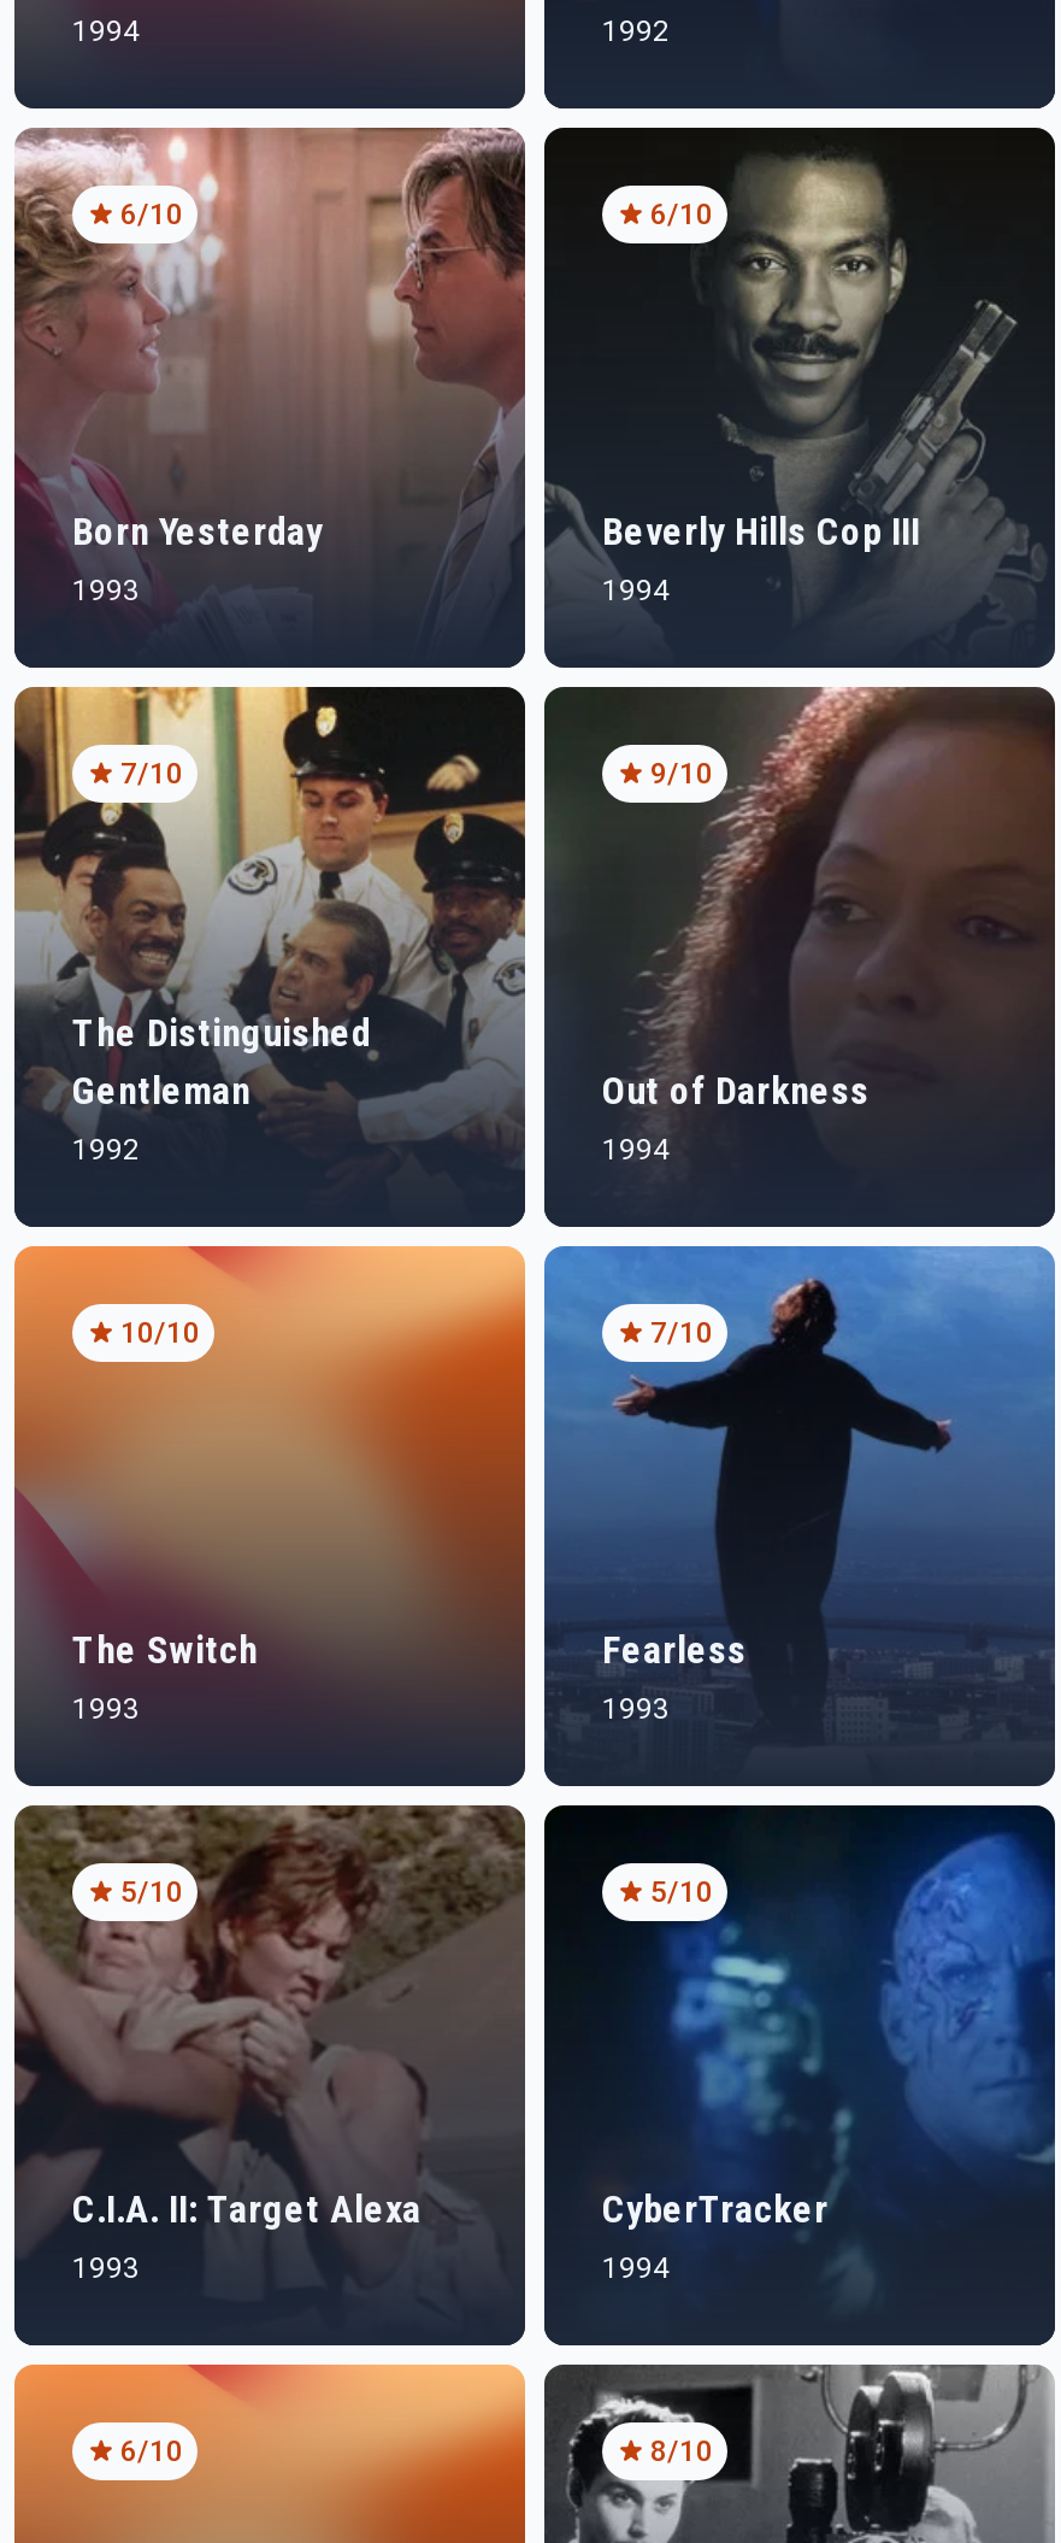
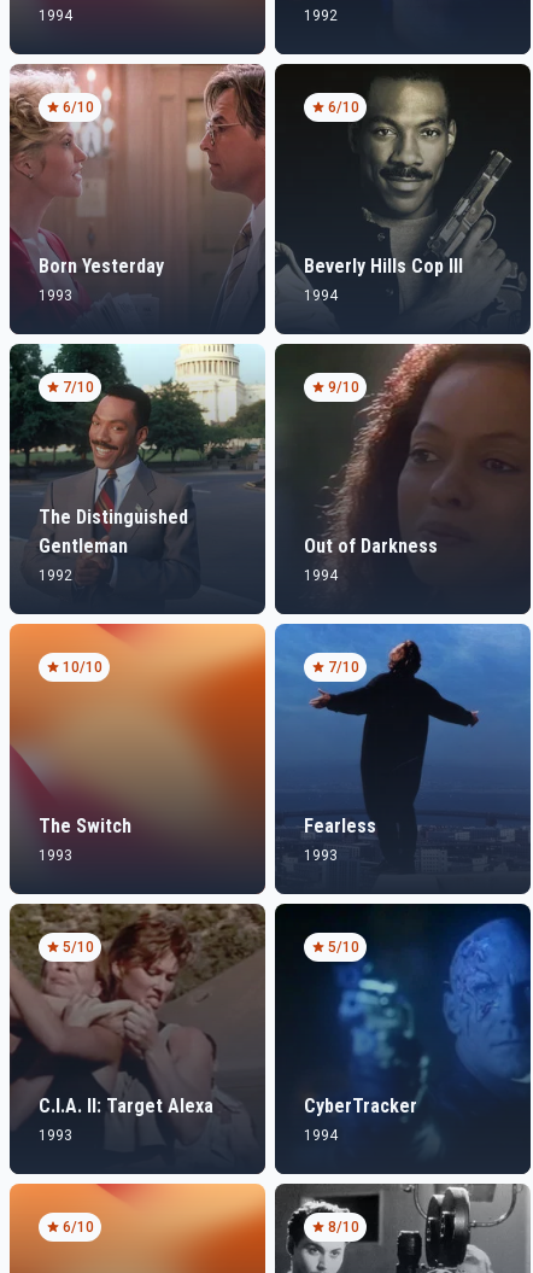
- [image]
+ [image]
